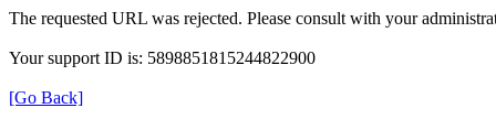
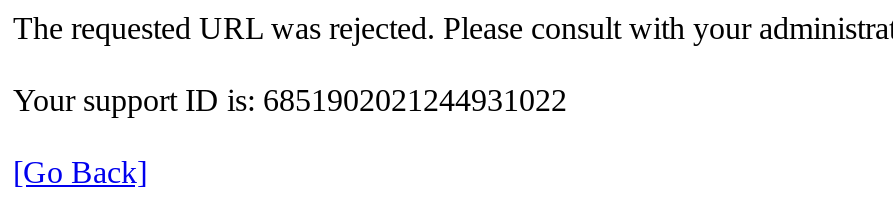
- Your support ID is: 5898851815244822900
+ Your support ID is: 6851902021244931022
